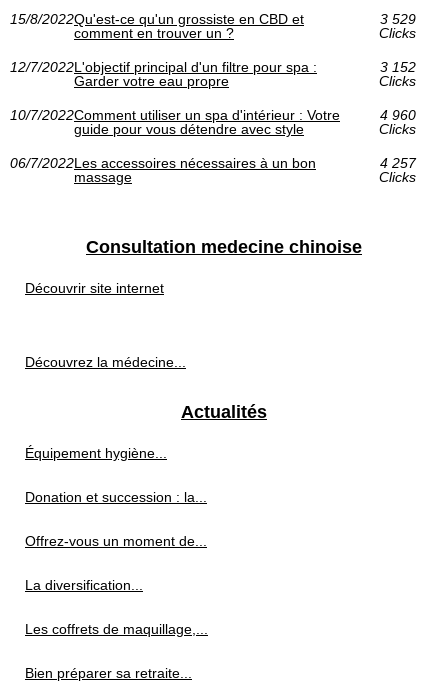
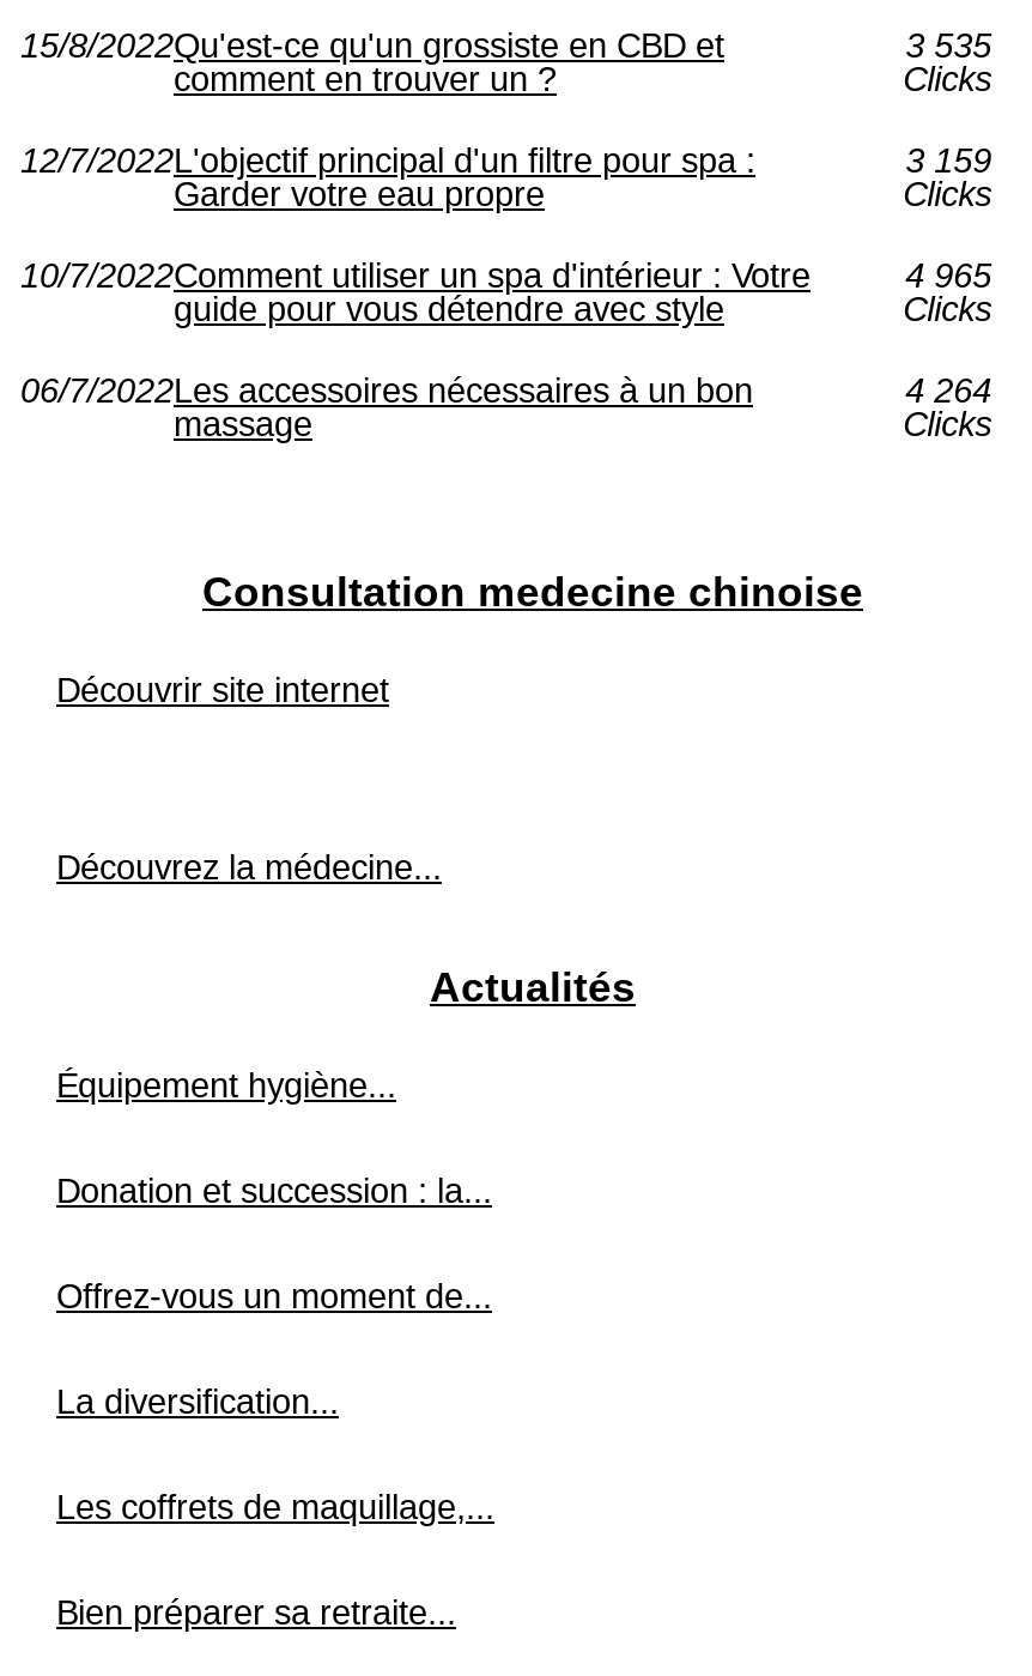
- 3 529
+ 3 535

- 3 152
+ 3 159

- 4 960
+ 4 965

- 4 257
+ 4 264
